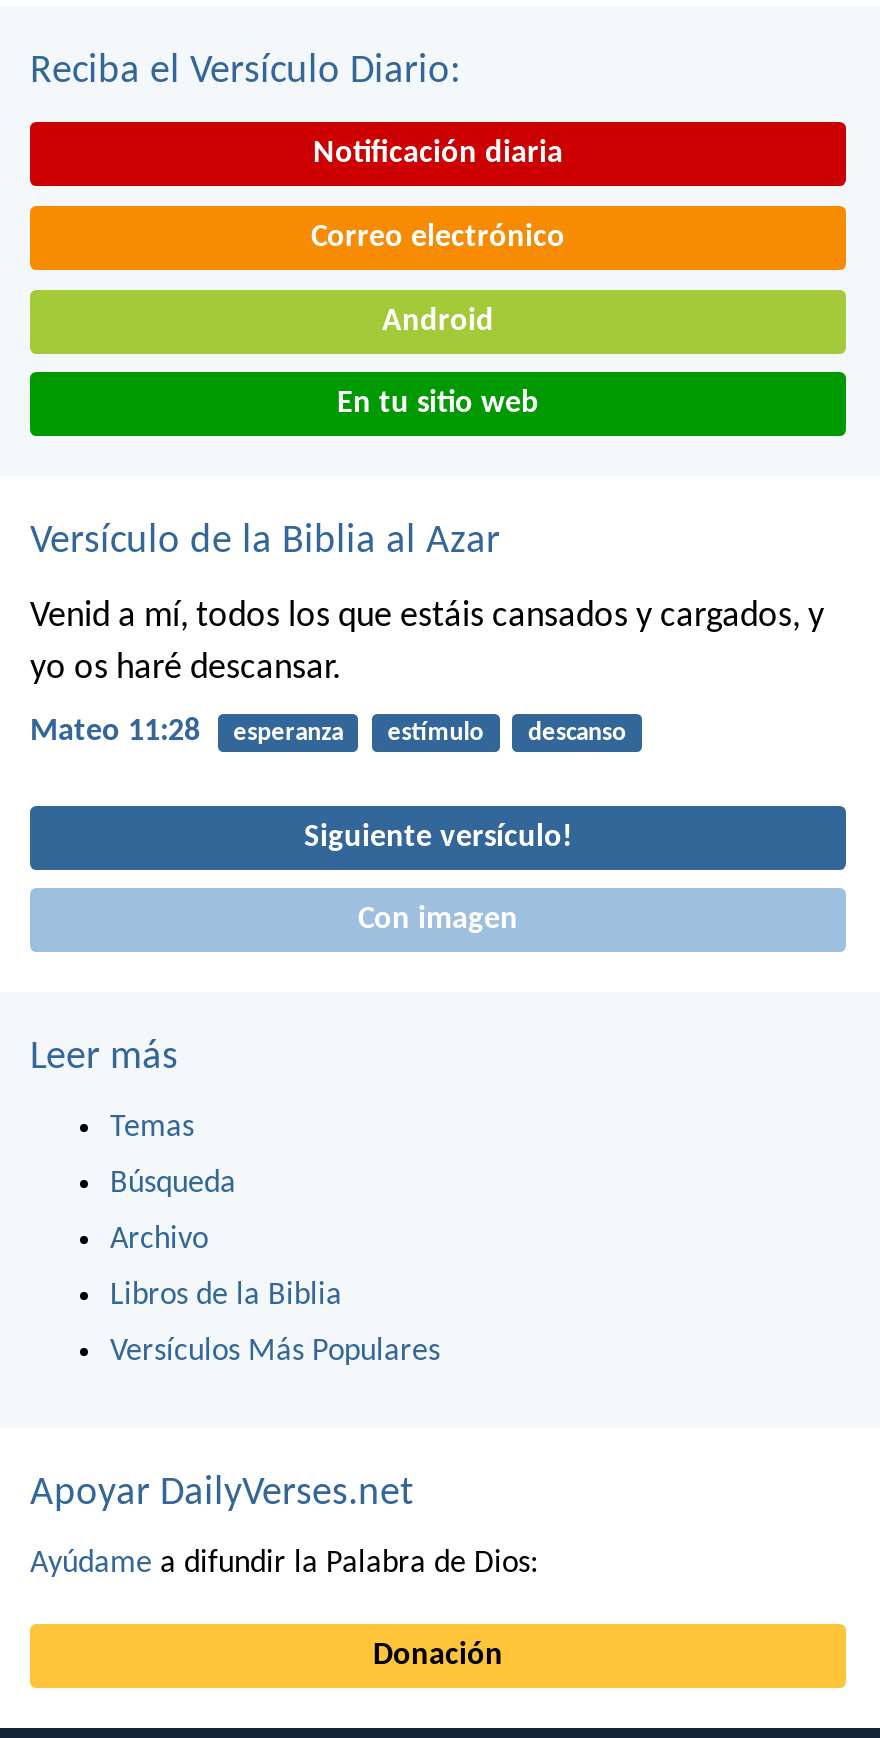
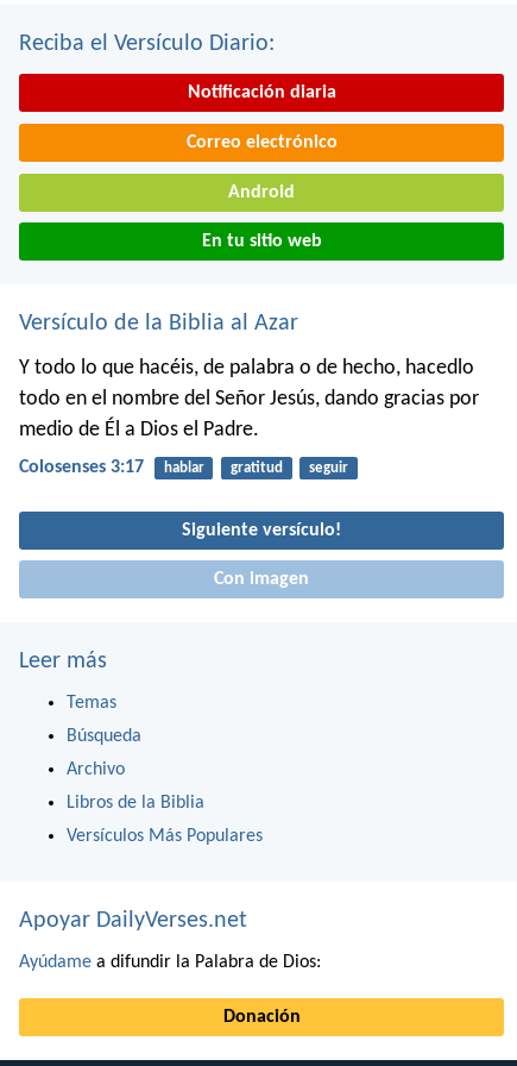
- Venid a mí, todos los que estáis cansados y cargados, y
- yo os haré descansar.
+ Y todo lo que hacéis, de palabra o de hecho, hacedlo
+ todo en el nombre del Señor Jesús, dando gracias por
+ medio de Él a Dios el Padre.

- Mateo 11:28
- esperanza
- estímulo
- descanso
+ Colosenses 3:17
+ hablar
+ gratitud
+ seguir
